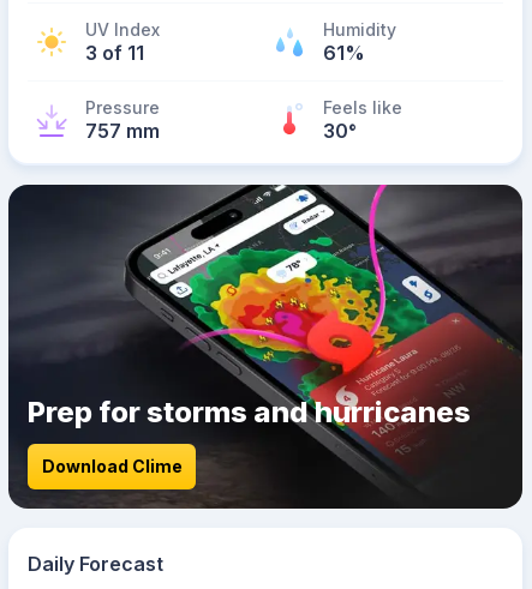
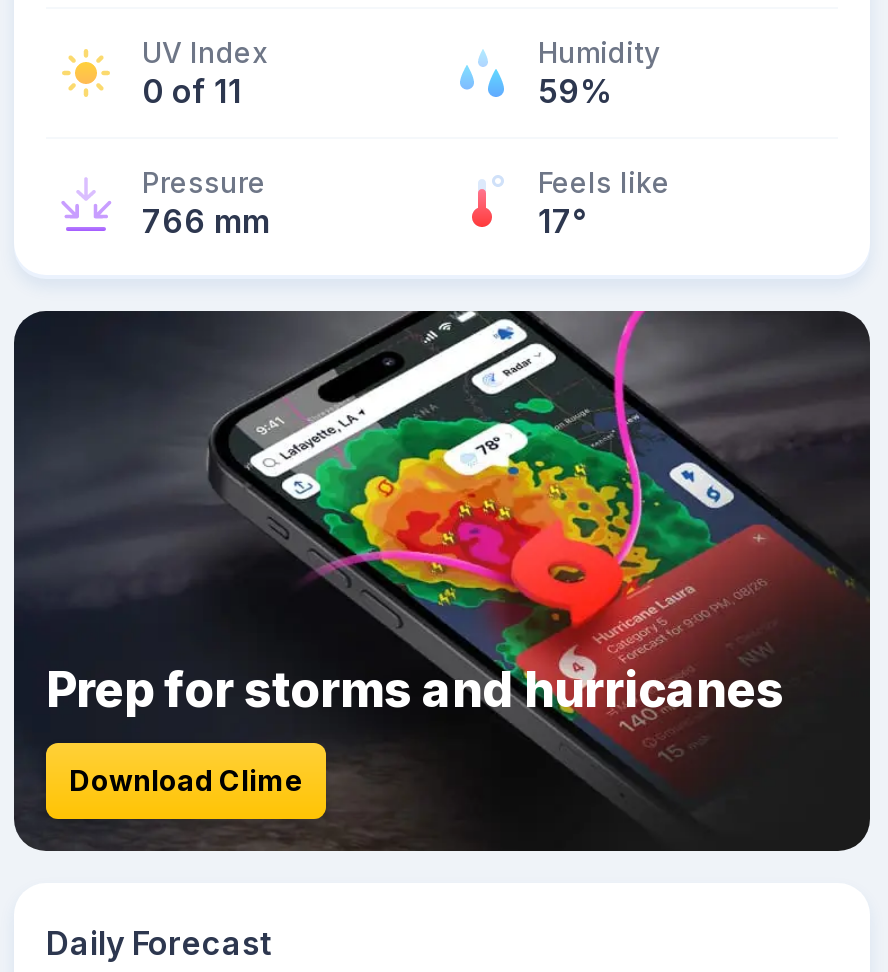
- 3 of 11
+ 0 of 11

- 61%
+ 59%

- 757 mm
+ 766 mm

- 30°
+ 17°
